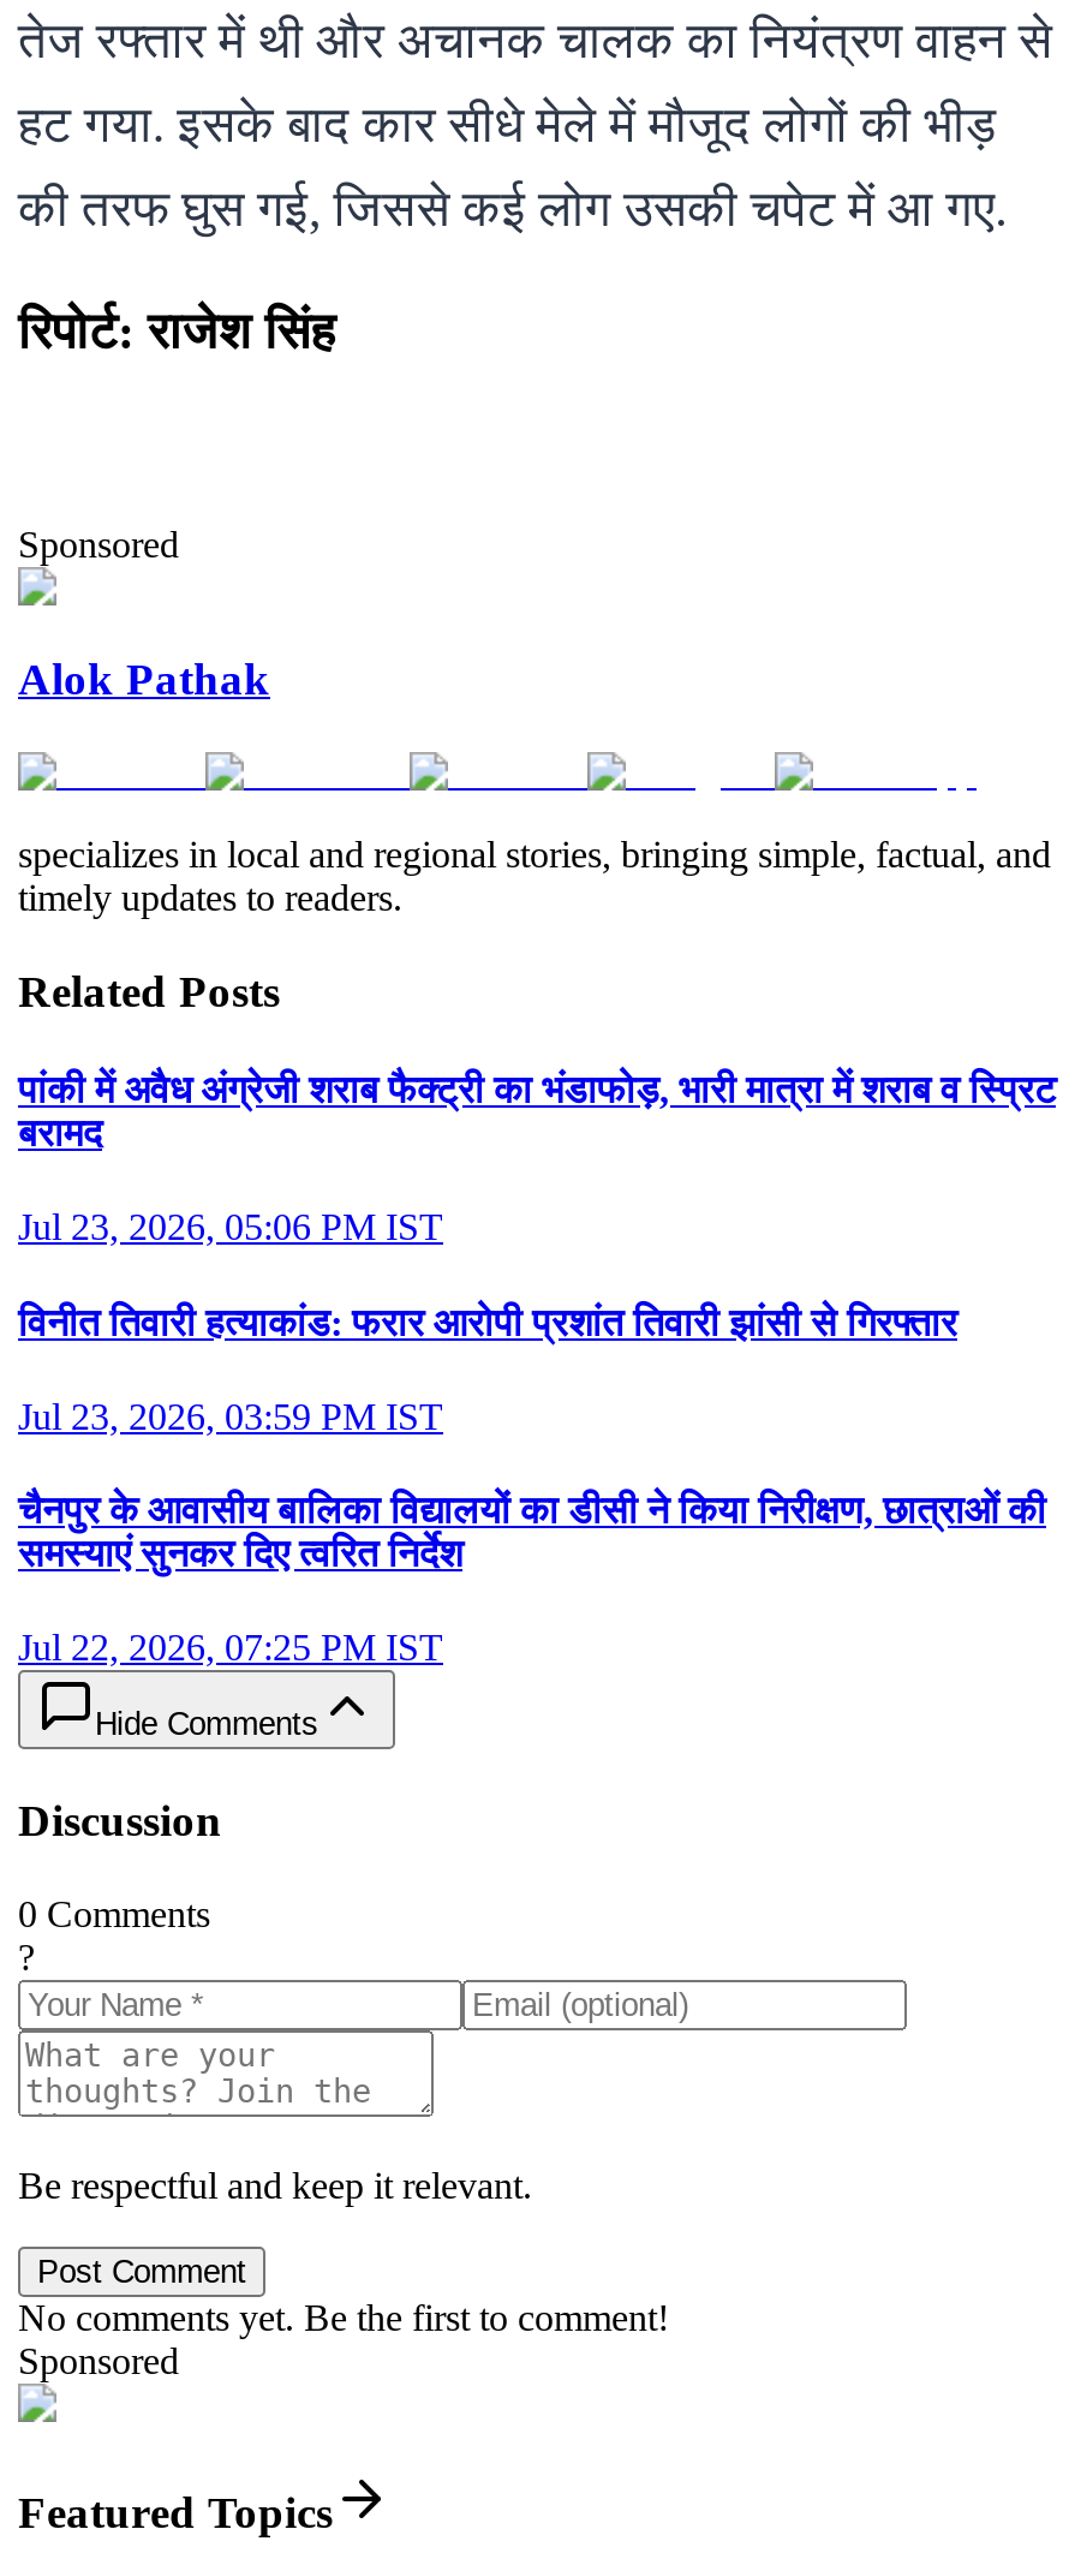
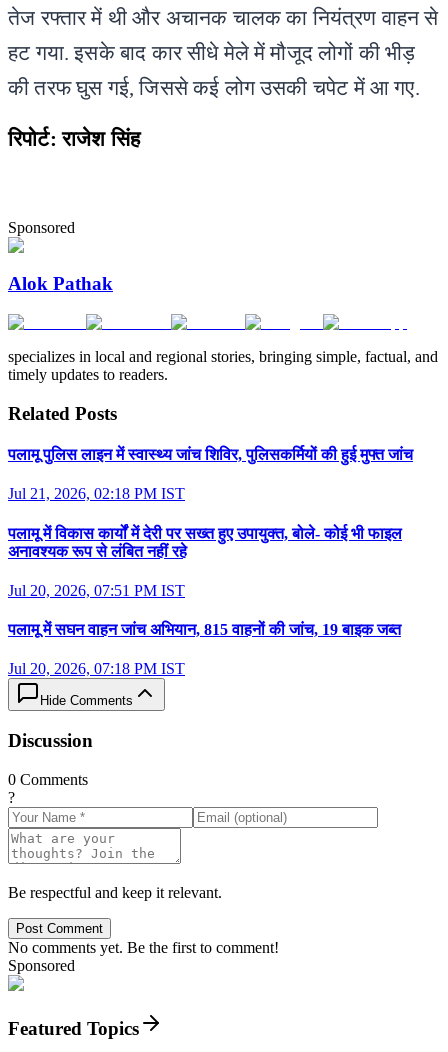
- पांकी में अवैध अंग्रेजी शराब फैक्ट्री का भंडाफोड़, भारी मात्रा में शराब व स्प्रिट
- बरामद
+ पलामू पुलिस लाइन में स्वास्थ्य जांच शिविर, पुलिसकर्मियों की हुई मुफ्त जांच

- Jul 23, 2026, 05:06 PM IST
+ Jul 21, 2026, 02:18 PM IST

- विनीत तिवारी हत्याकांड: फरार आरोपी प्रशांत तिवारी झांसी से गिरफ्तार
+ पलामू में विकास कार्यों में देरी पर सख्त हुए उपायुक्त, बोले- कोई भी फाइल
+ अनावश्यक रूप से लंबित नहीं रहे

- Jul 23, 2026, 03:59 PM IST
+ Jul 20, 2026, 07:51 PM IST

- चैनपुर के आवासीय बालिका विद्यालयों का डीसी ने किया निरीक्षण, छात्राओं की
- समस्याएं सुनकर दिए त्वरित निर्देश
+ पलामू में सघन वाहन जांच अभियान, 815 वाहनों की जांच, 19 बाइक जब्त

- Jul 22, 2026, 07:25 PM IST
+ Jul 20, 2026, 07:18 PM IST
